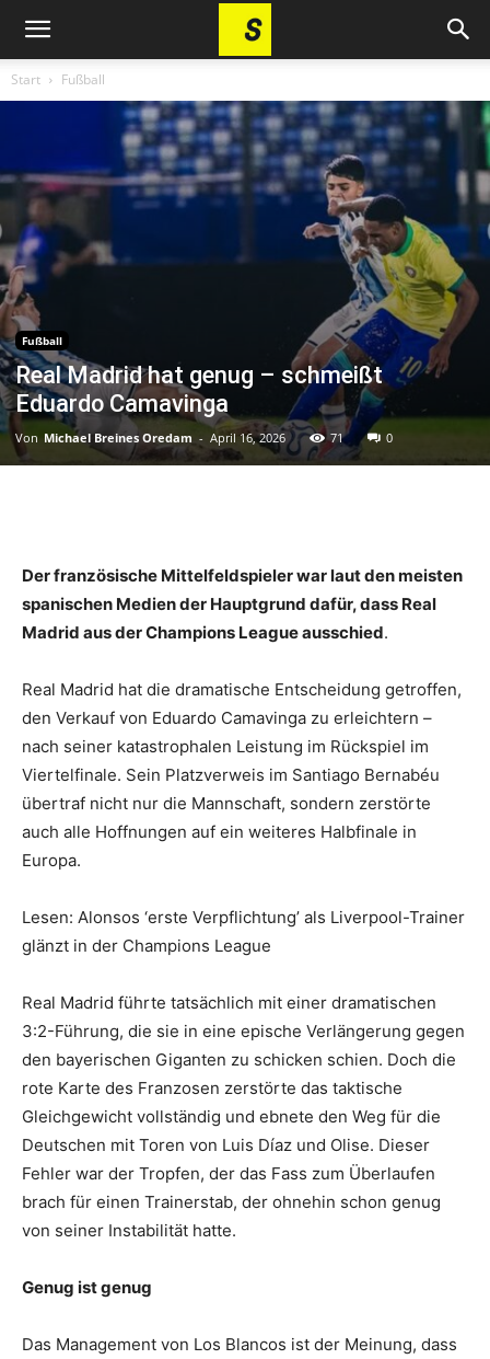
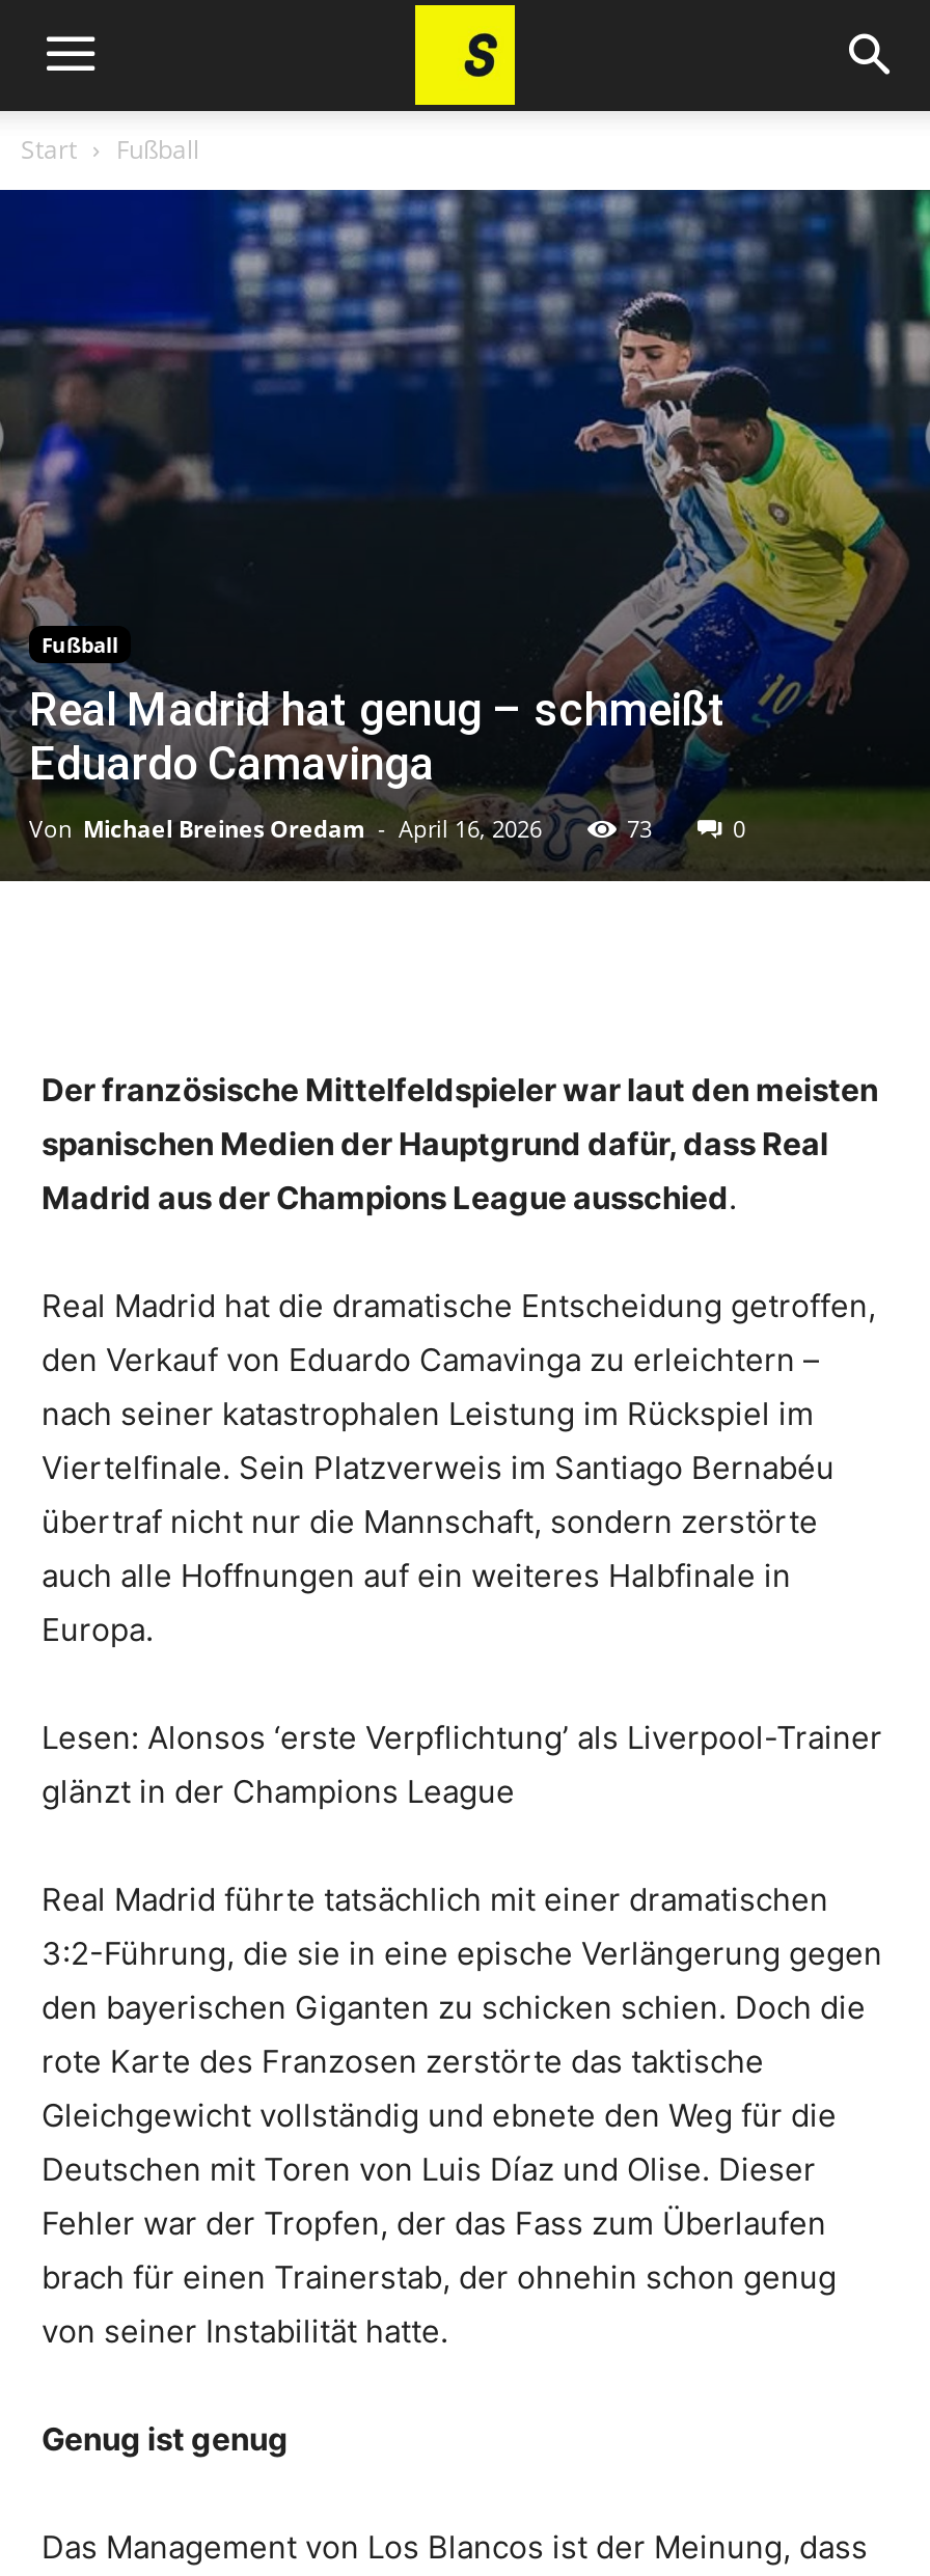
- 71
+ 73
